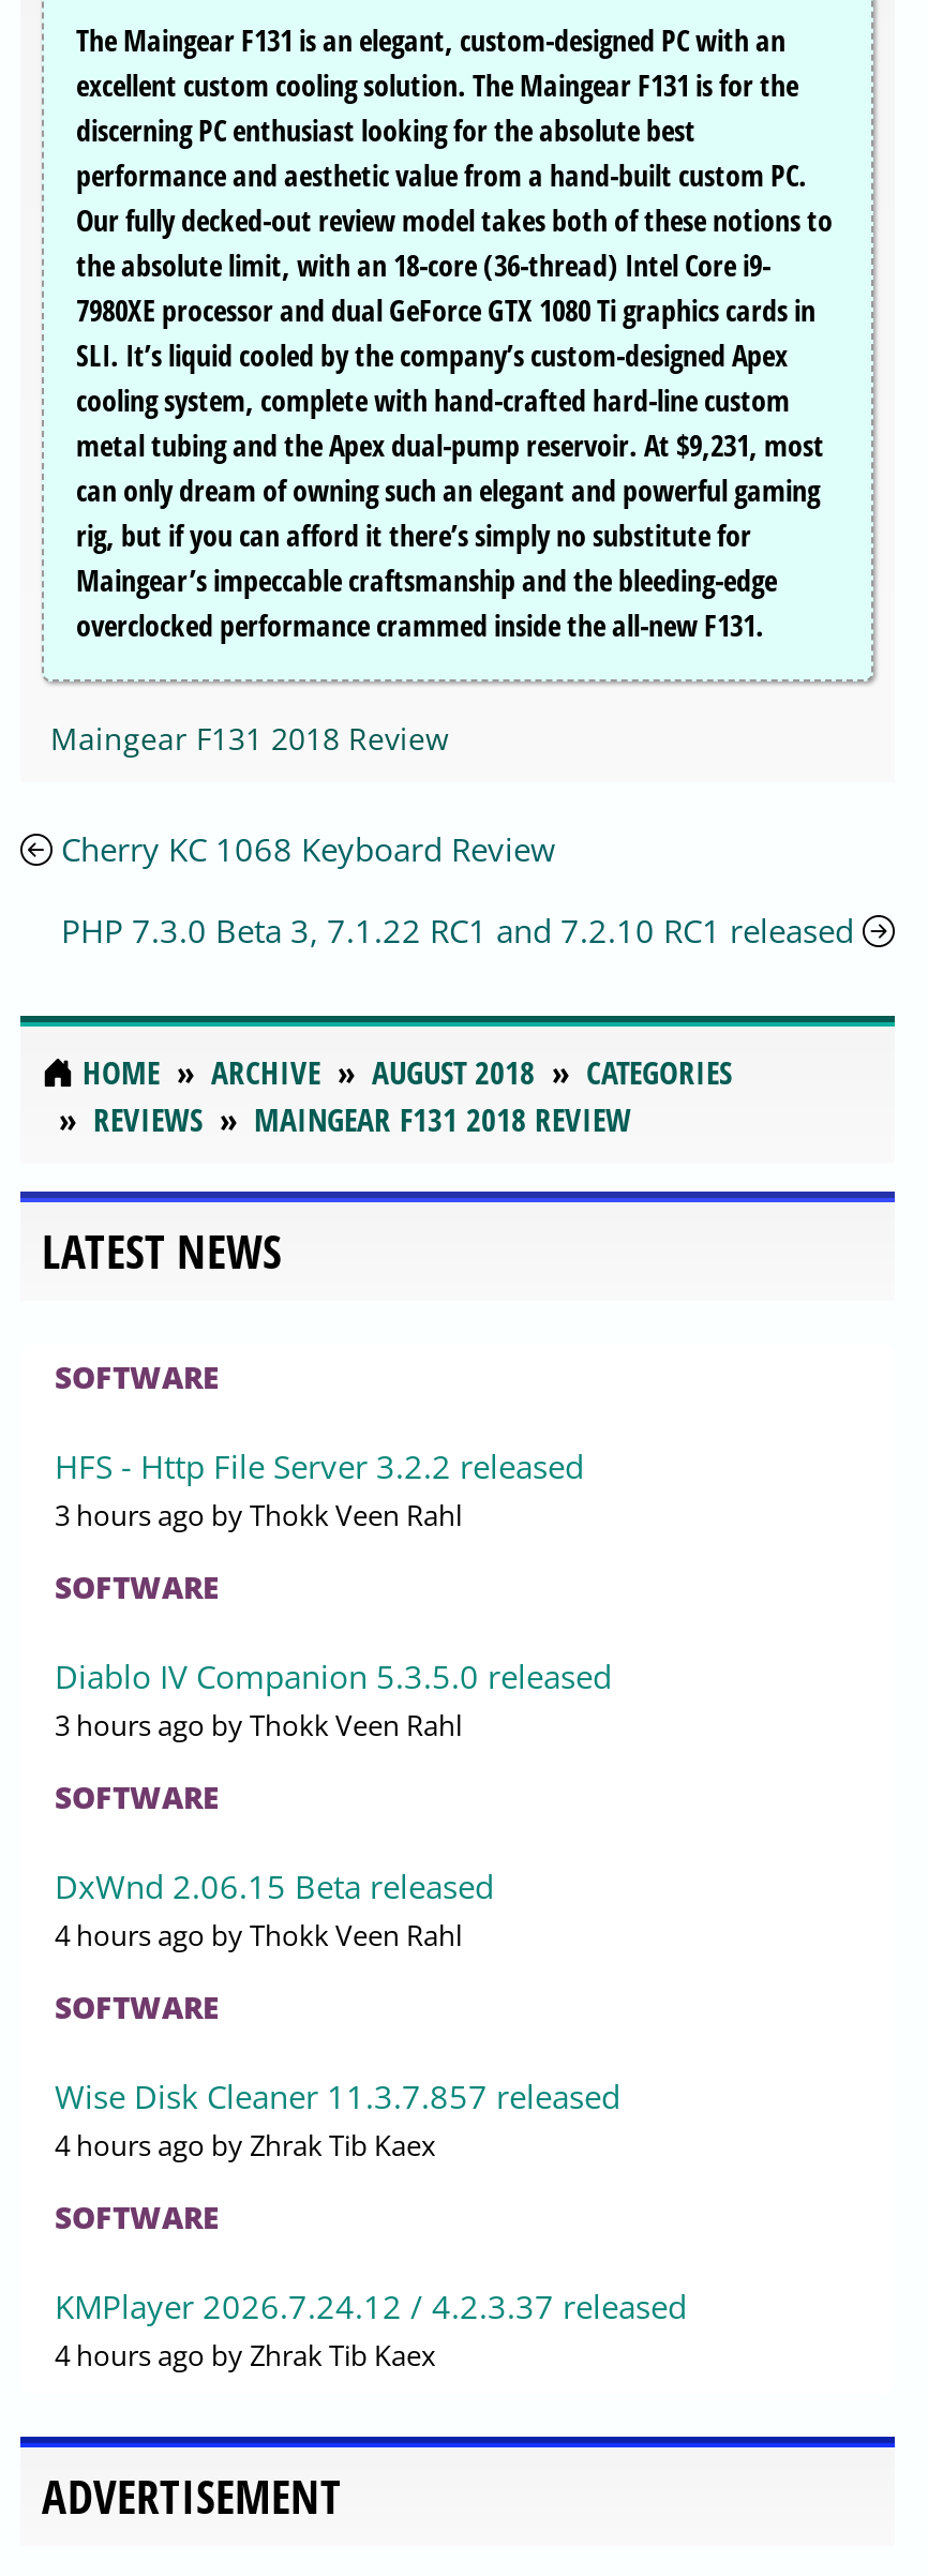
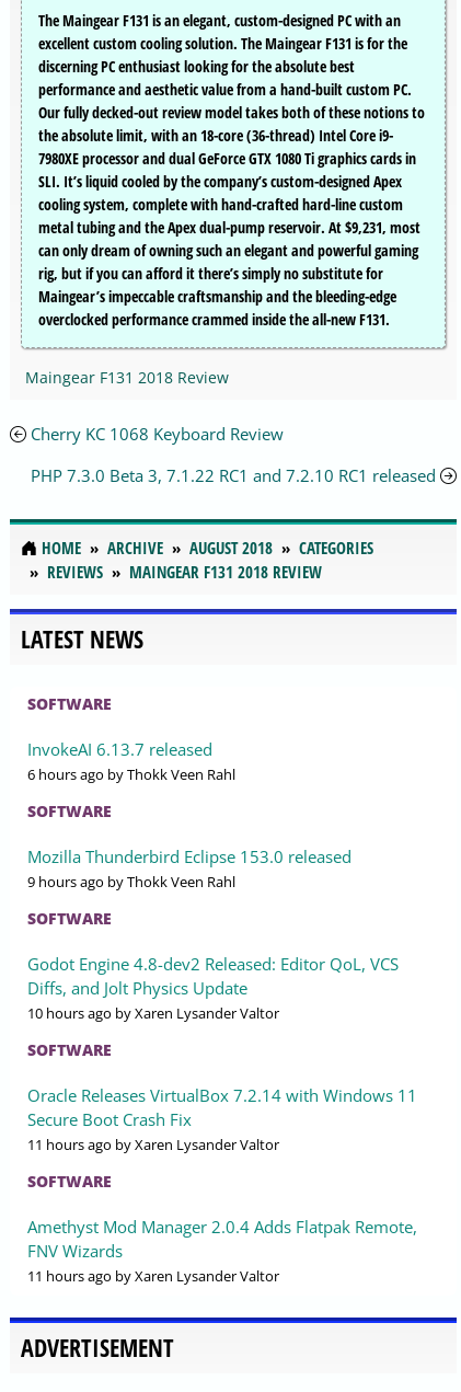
- HFS - Http File Server 3.2.2 released
- 3 hours ago by Thokk Veen Rahl
+ InvokeAI 6.13.7 released
+ 6 hours ago by Thokk Veen Rahl

- Diablo IV Companion 5.3.5.0 released
+ Mozilla Thunderbird Eclipse 153.0 released

- 3 hours ago by Thokk Veen Rahl
+ 9 hours ago by Thokk Veen Rahl

- DxWnd 2.06.15 Beta released
- 4 hours ago by Thokk Veen Rahl
+ Godot Engine 4.8-dev2 Released: Editor QoL, VCS
+ Diffs, and Jolt Physics Update
+ 10 hours ago by Xaren Lysander Valtor

- Wise Disk Cleaner 11.3.7.857 released
- 4 hours ago by Zhrak Tib Kaex
+ Oracle Releases VirtualBox 7.2.14 with Windows 11
+ Secure Boot Crash Fix
+ 11 hours ago by Xaren Lysander Valtor

- KMPlayer 2026.7.24.12 / 4.2.3.37 released
- 4 hours ago by Zhrak Tib Kaex
+ Amethyst Mod Manager 2.0.4 Adds Flatpak Remote,
+ FNV Wizards
+ 11 hours ago by Xaren Lysander Valtor
